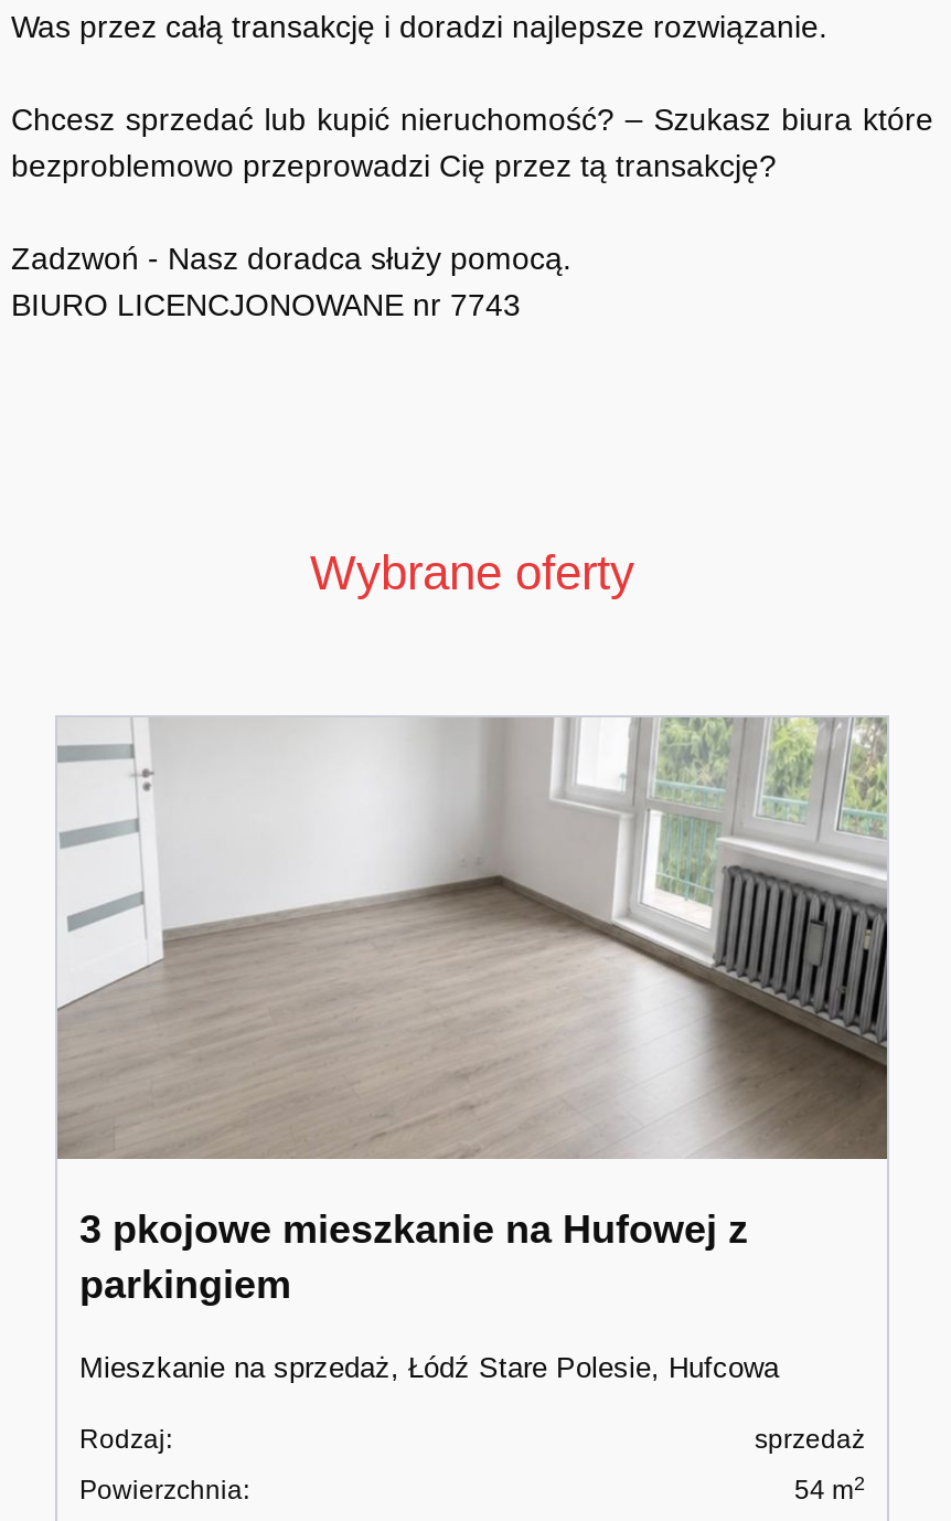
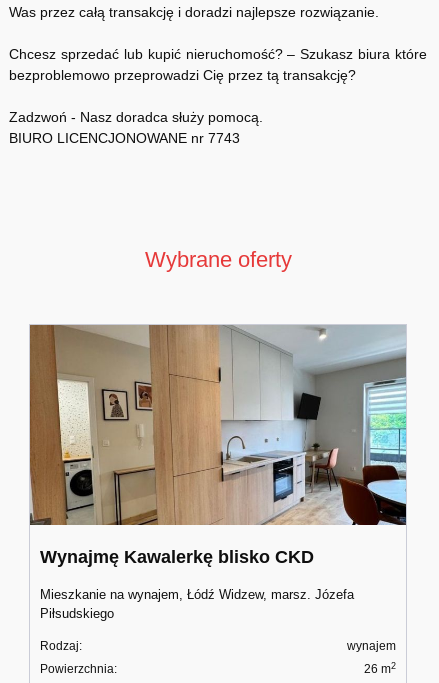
- [image]
- 3 pkojowe mieszkanie na Hufowej z
- parkingiem
+ [image]
+ Wynajmę Kawalerkę blisko CKD

- Mieszkanie na sprzedaż, Łódź Stare Polesie, Hufcowa
+ Mieszkanie na wynajem, Łódź Widzew, marsz. Józefa
+ Piłsudskiego

- sprzedaż
+ wynajem

- 54 m2
+ 26 m2
